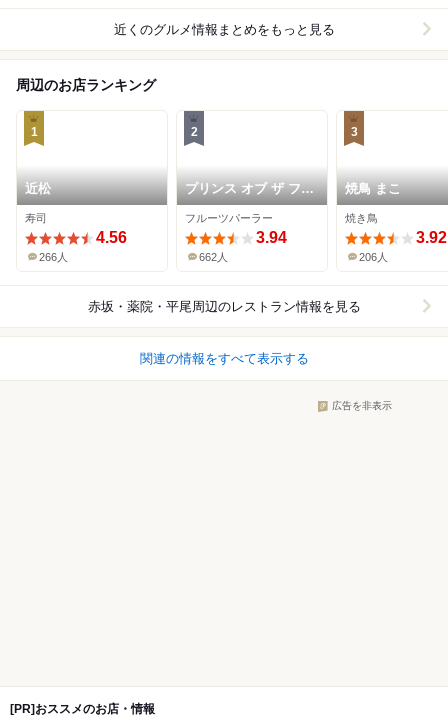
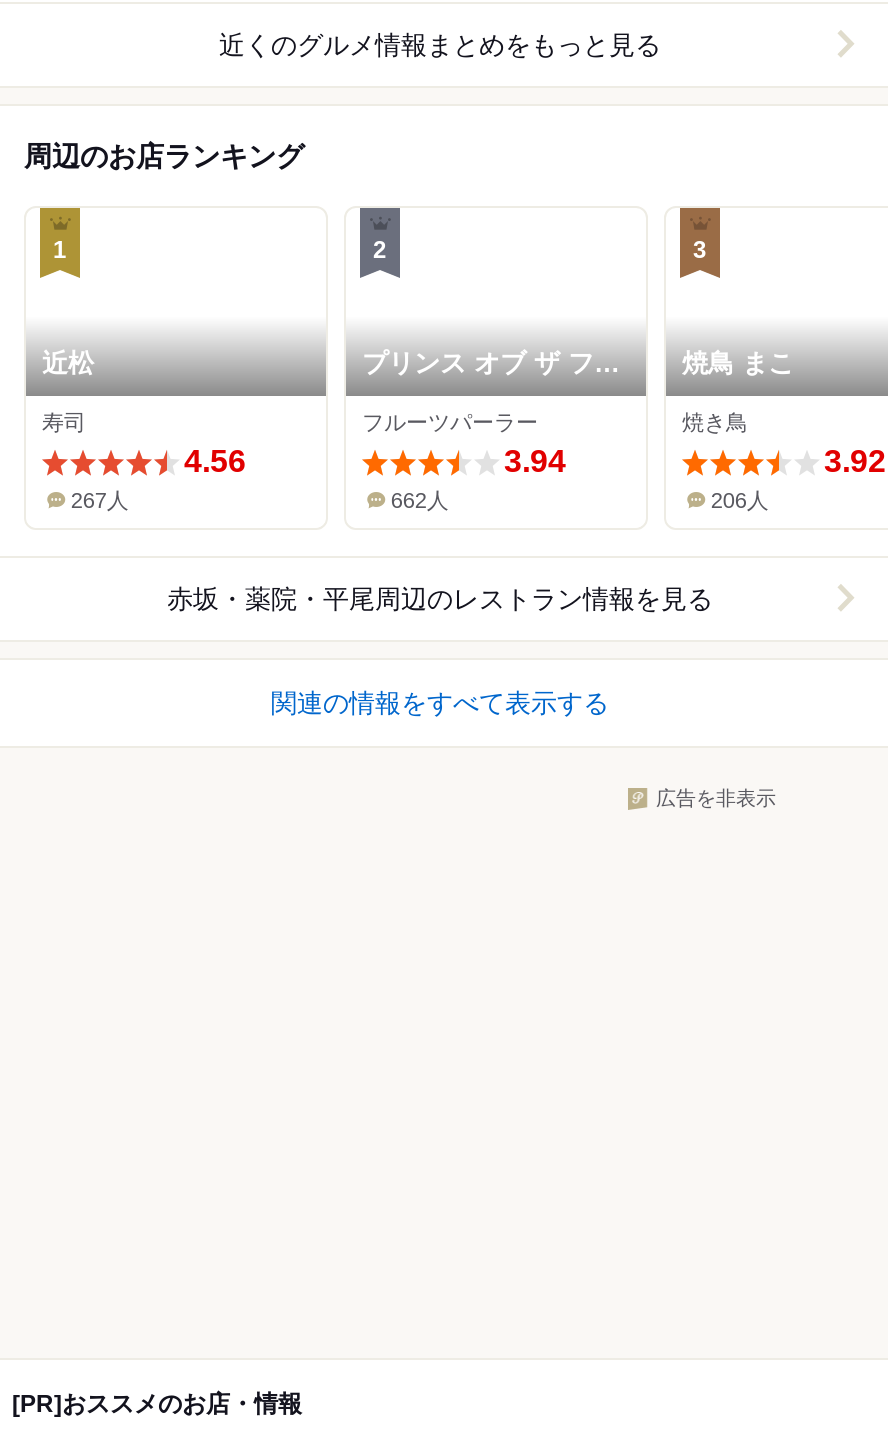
- 266人
+ 267人
